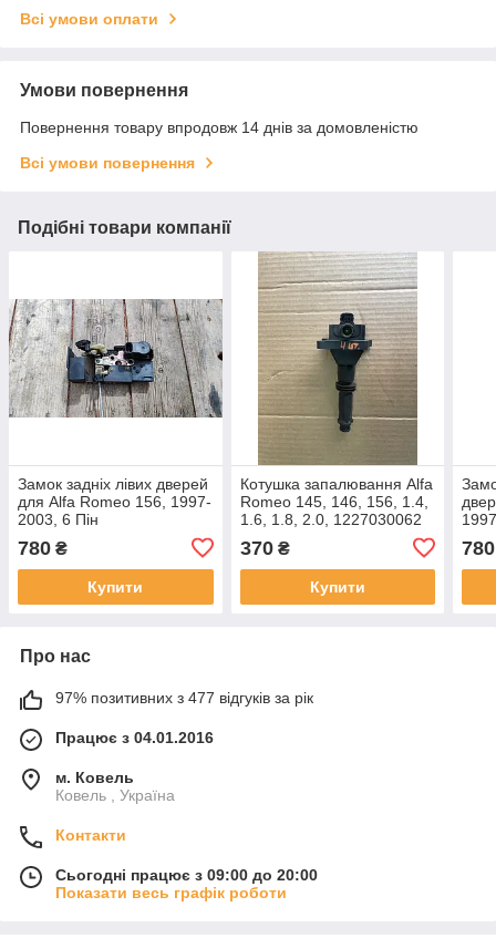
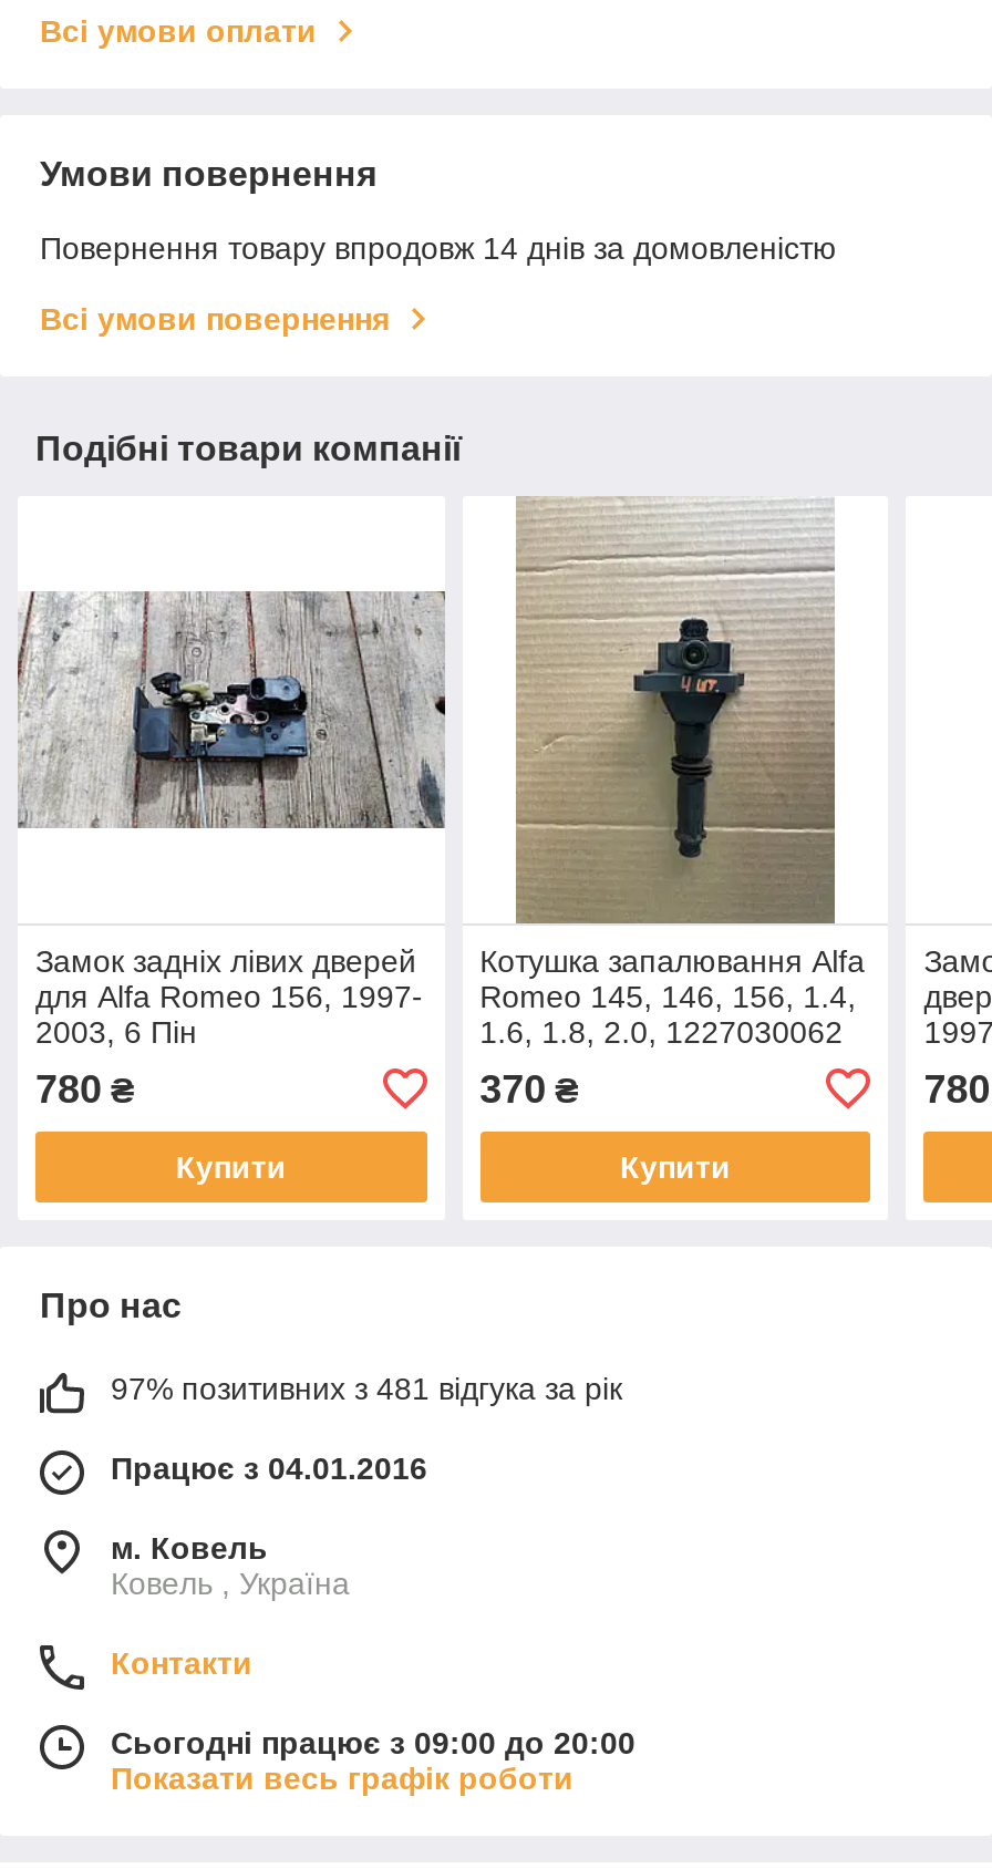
- 97% позитивних з 477 відгуків за рік
+ 97% позитивних з 481 відгука за рік
